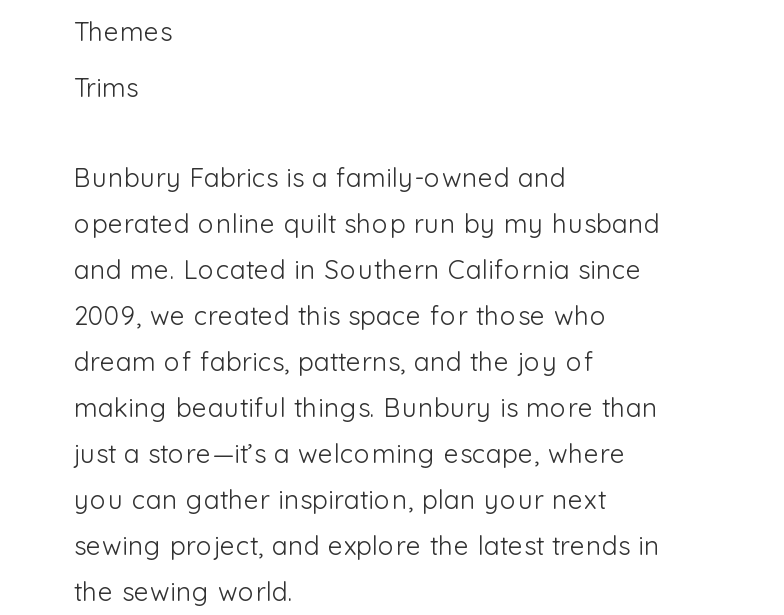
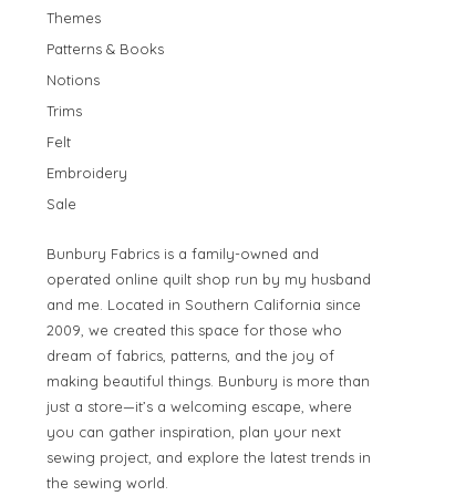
+ Patterns & Books
+ Notions

+ Felt
+ Embroidery
+ Sale
